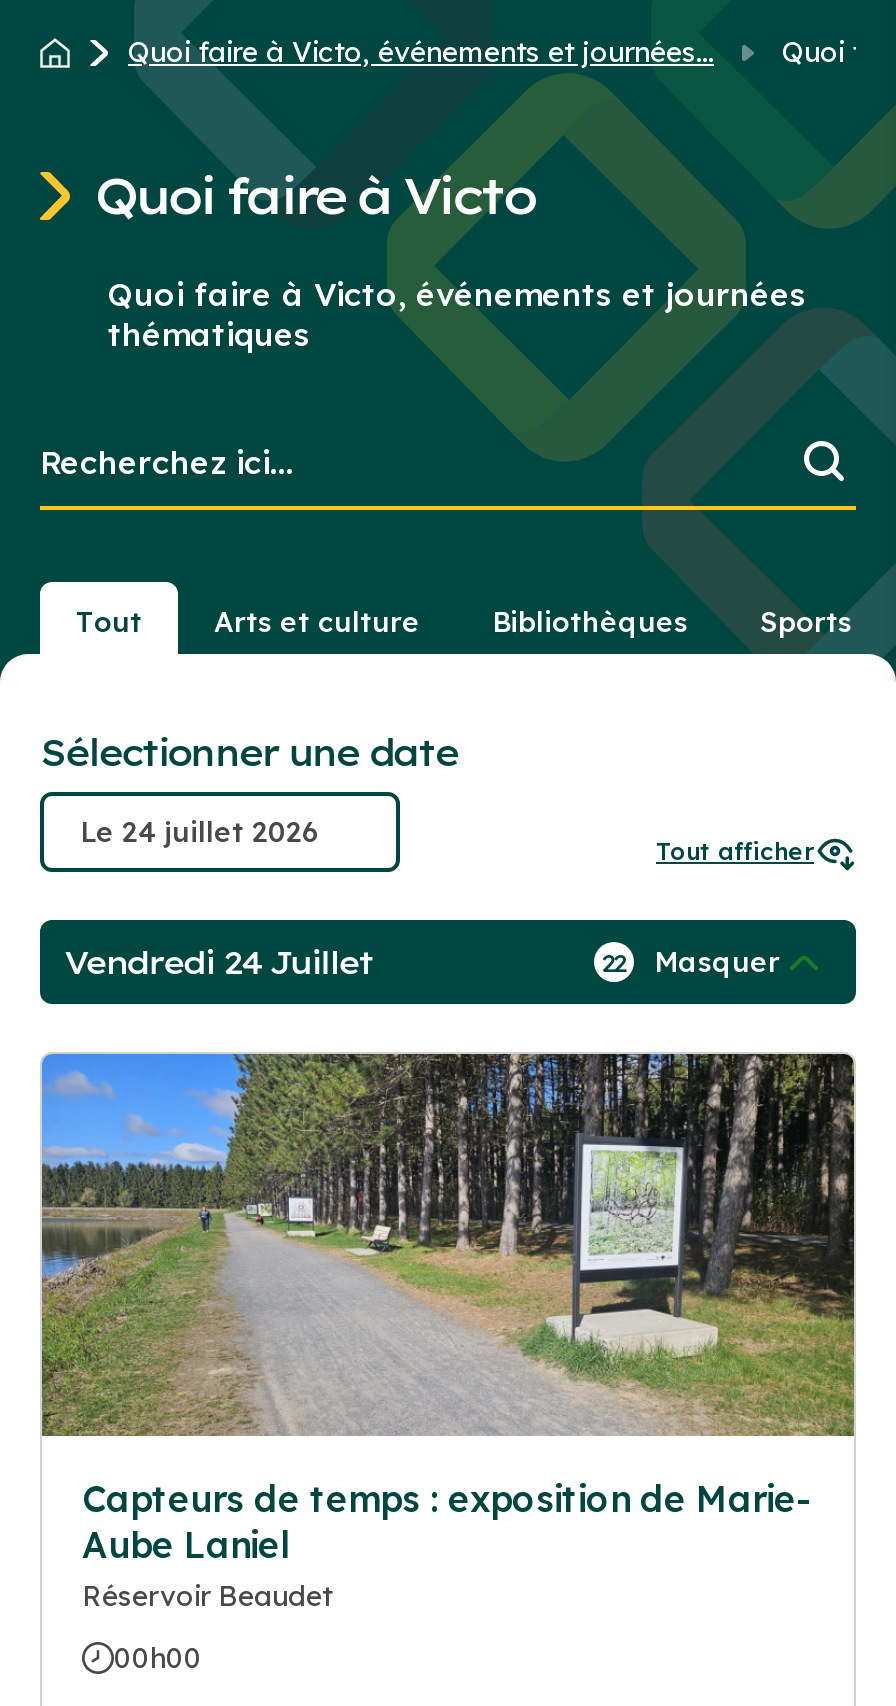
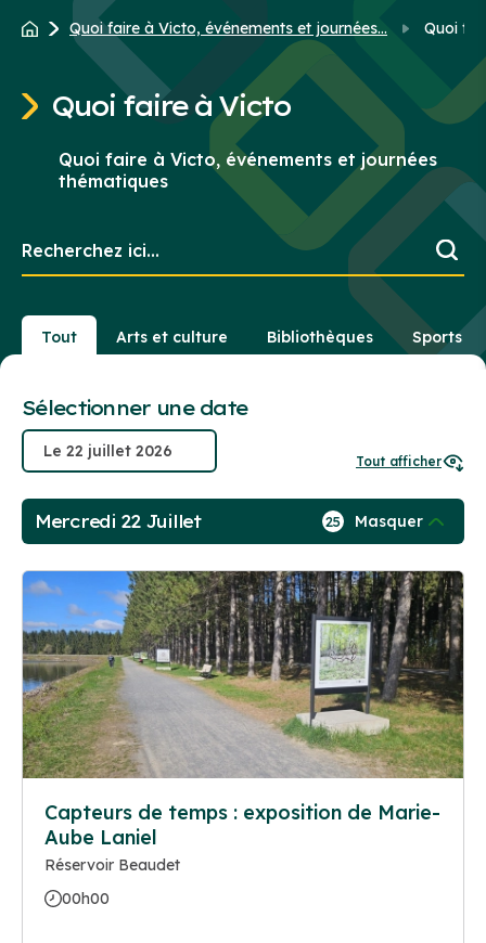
- Vendredi 24 Juillet
+ Mercredi 22 Juillet

- 22 Masquer
+ 25 Masquer
